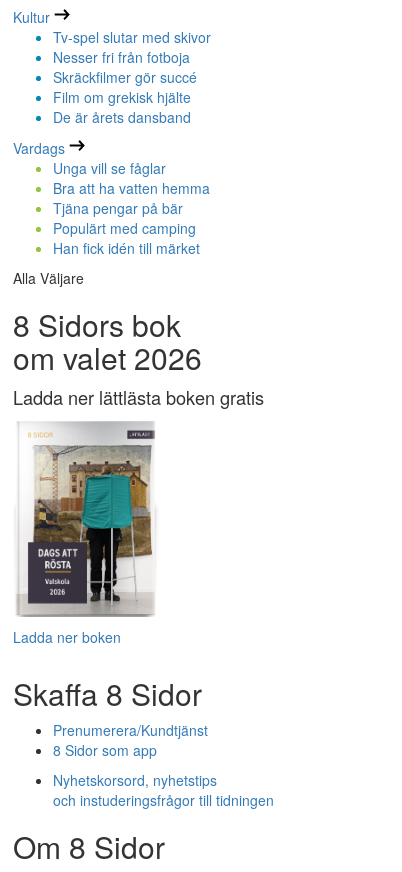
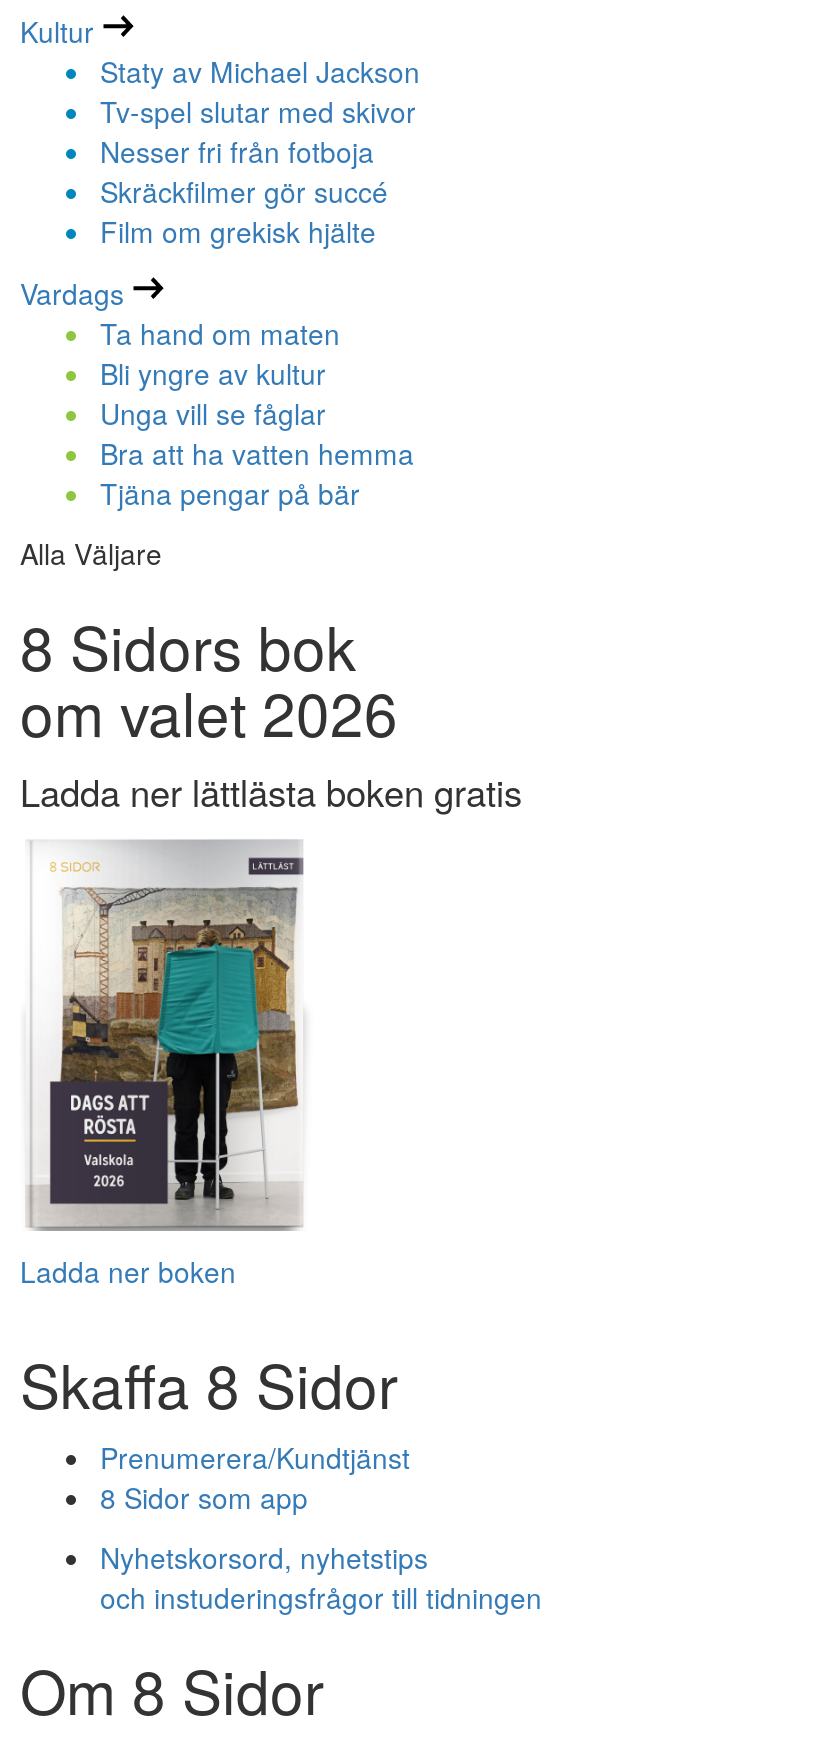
+ Staty av Michael Jackson

moved down: Tv-spel slutar med skivor | Nesser fri från fotboja | Skräckfilmer gör succé | Film om grekisk hjälte

- De är årets dansband

+ Ta hand om maten
+ Bli yngre av kultur

moved down: Unga vill se fåglar | Bra att ha vatten hemma | Tjäna pengar på bär

- Populärt med camping
- Han fick idén till märket
